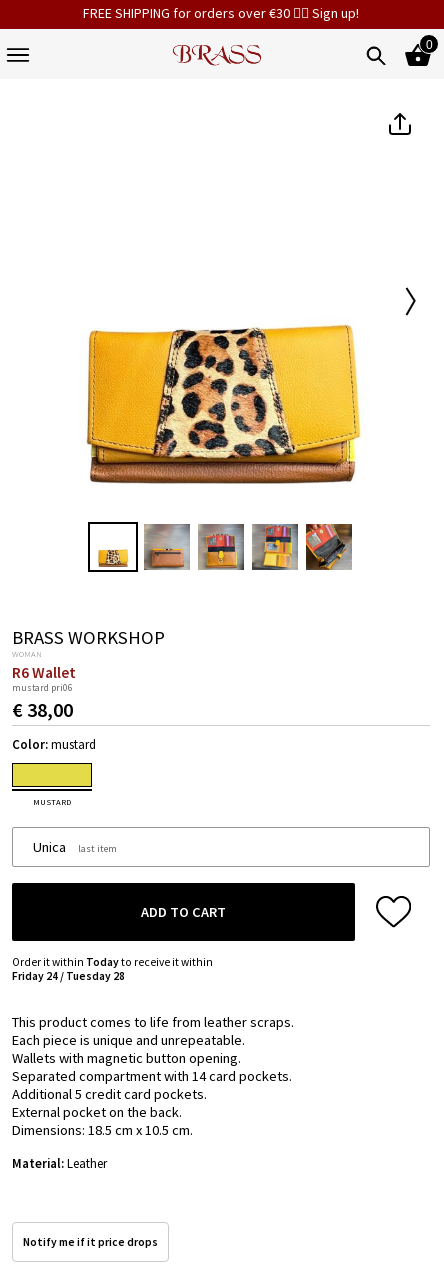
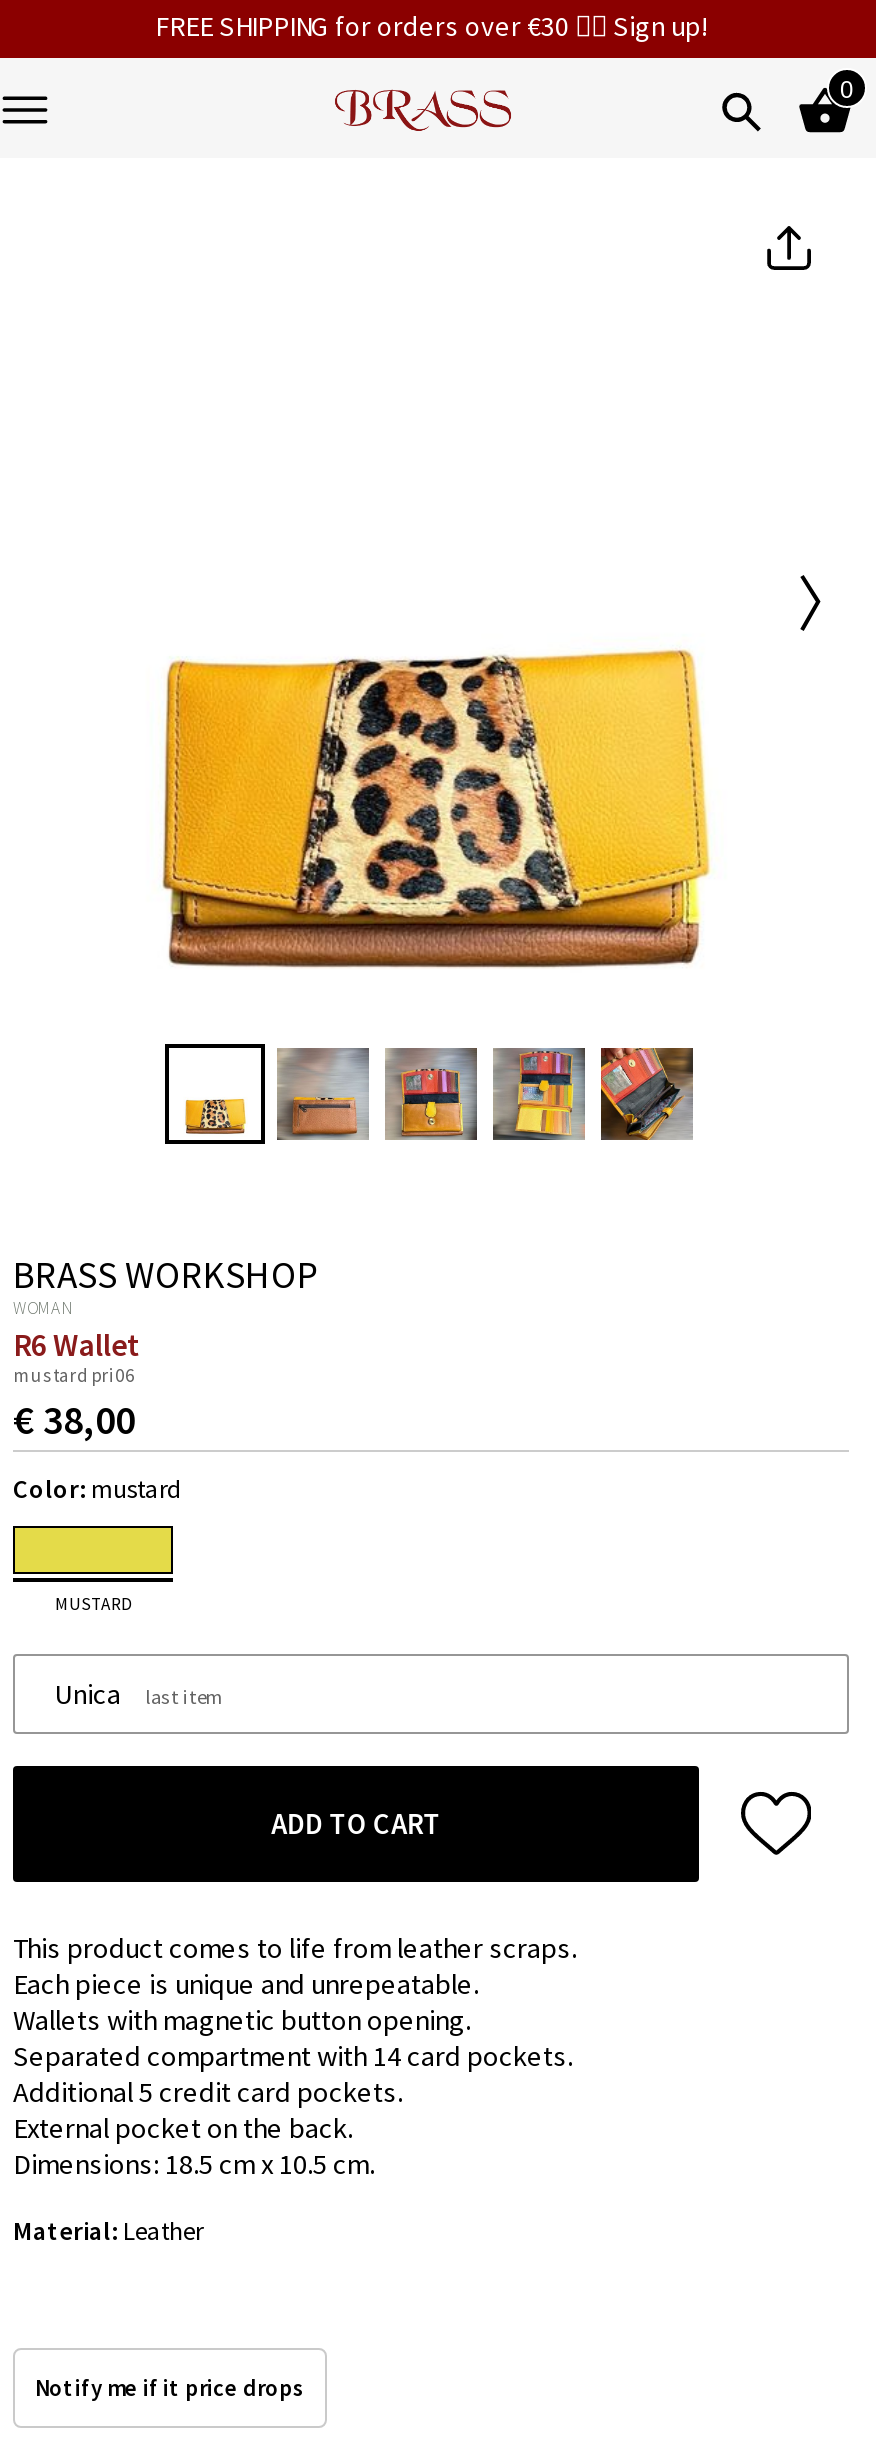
- Order it within Todayto receive it within
- Friday 24 / Tuesday 28
